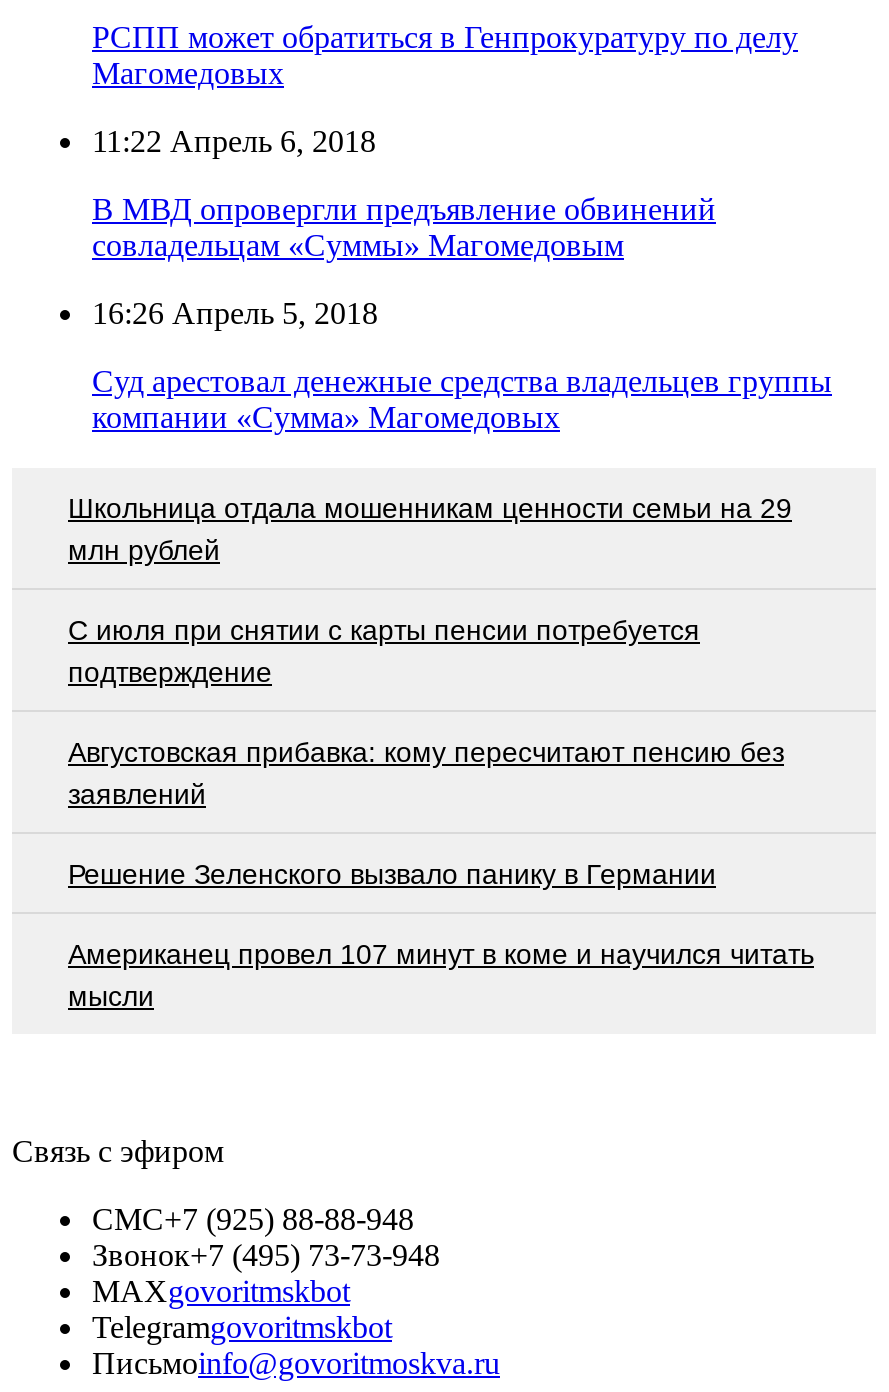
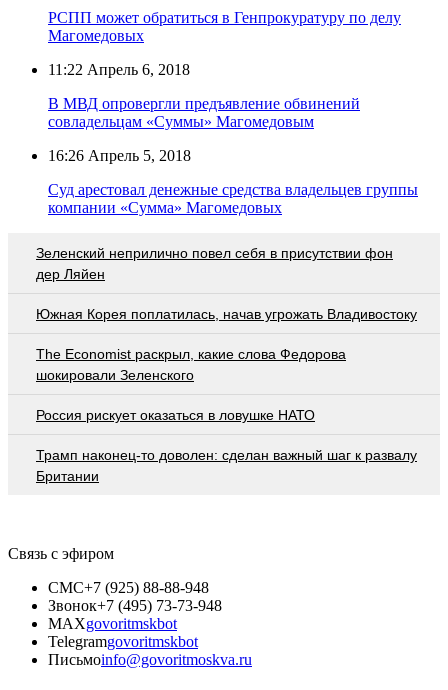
- Школьница отдала мошенникам ценности семьи на 29
- млн рублей
+ Зеленский неприлично повел cебя в присутствии фон
+ дер Ляйен

- С июля при снятии с карты пенсии потребуется
- подтверждение
+ Южная Корея поплатилась, начав угрожать Владивостоку

- Августовская прибавка: кому пересчитают пенсию без
- заявлений
+ The Economist раскрыл, какие слова Федорова
+ шокировали Зеленского

- Решение Зеленского вызвало панику в Германии
+ Россия рискует оказаться в ловушке НАТО

- Американец провел 107 минут в коме и научился читать
- мысли
+ Трамп наконец-то доволен: сделан важный шаг к развалу
+ Британии
